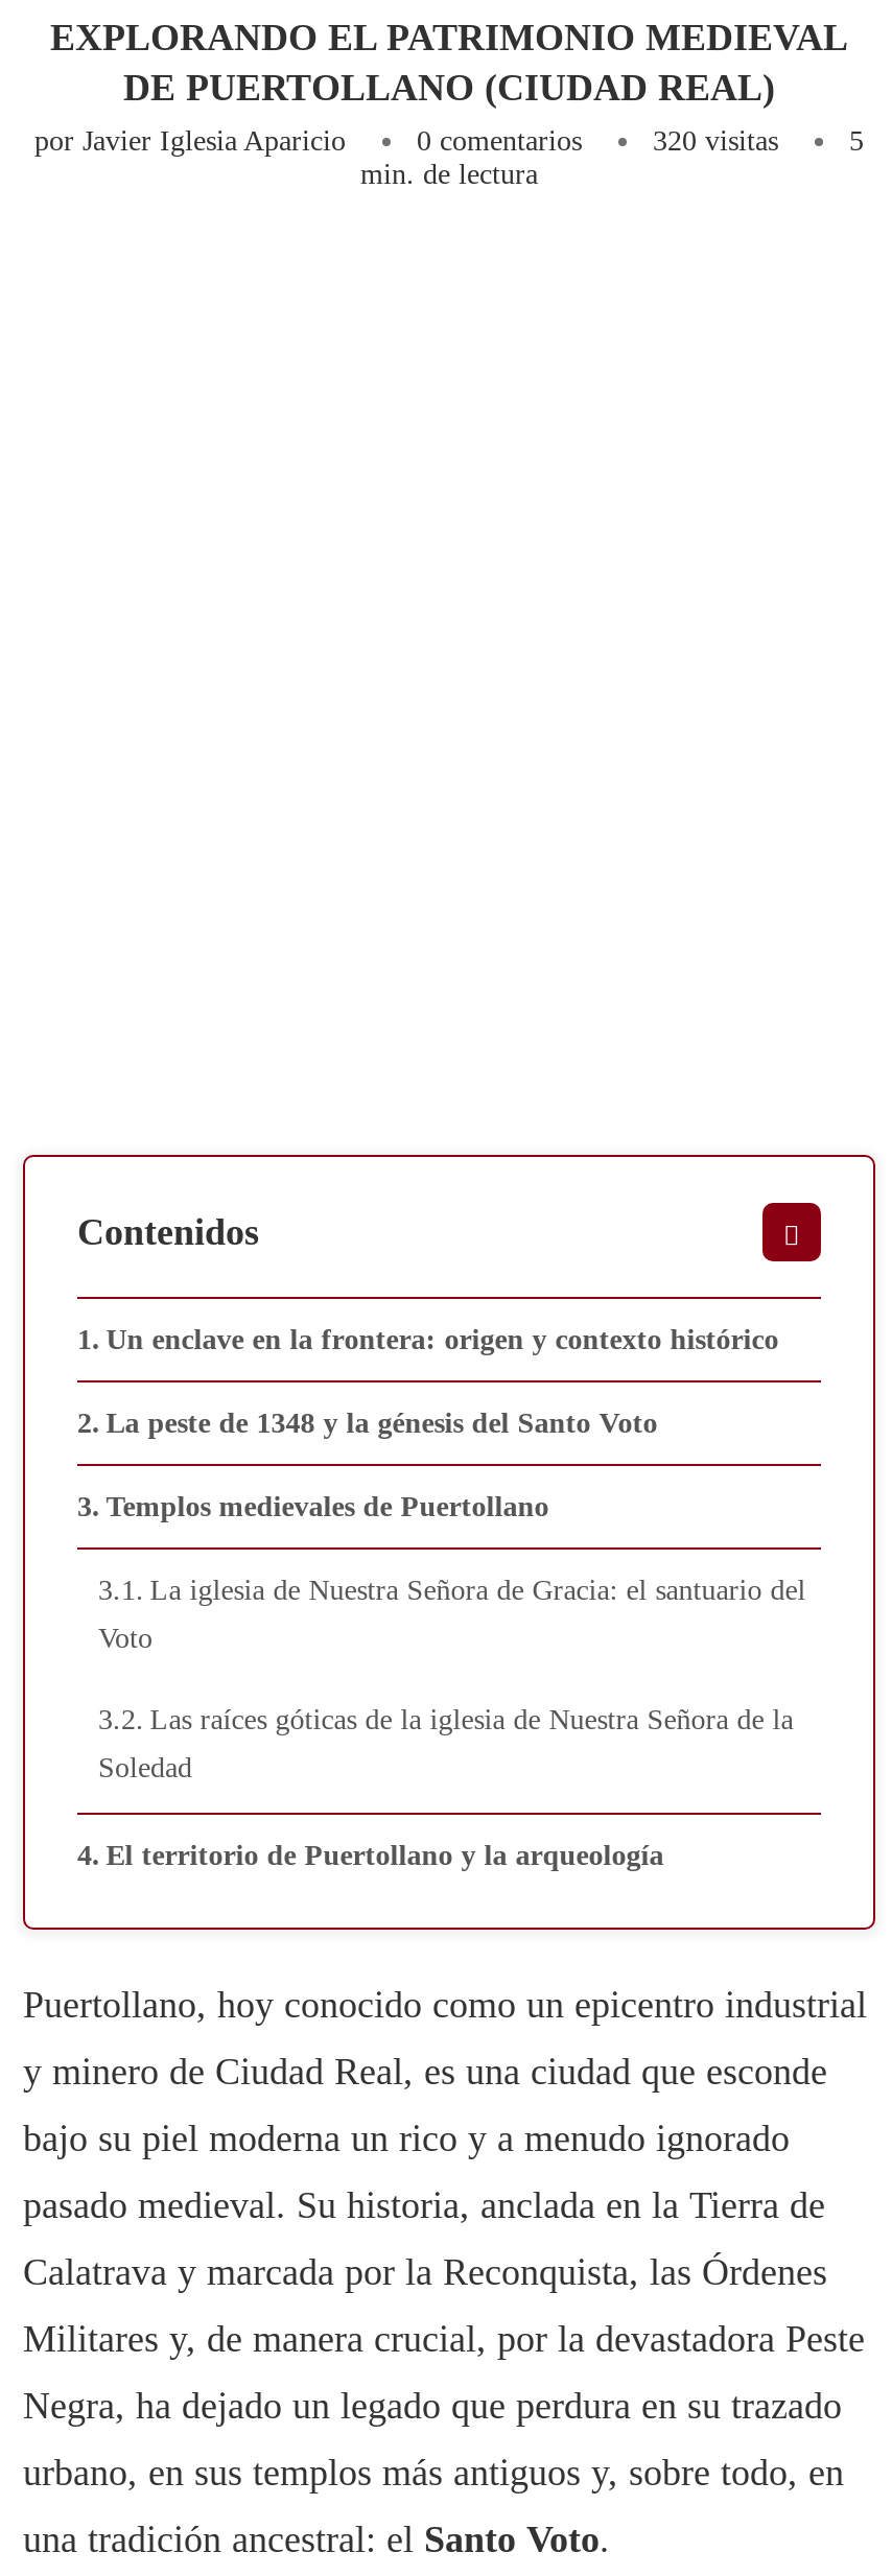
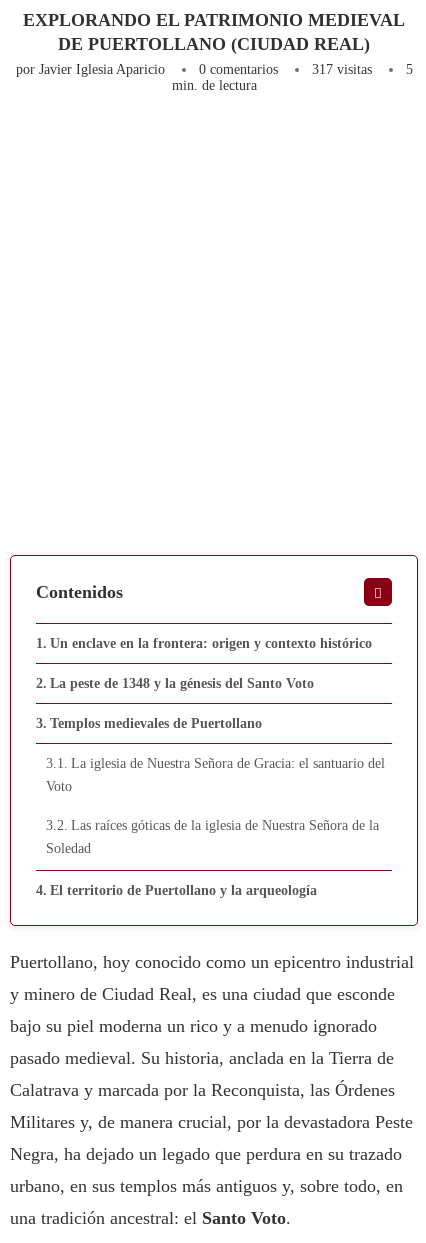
- 320 visitas
+ 317 visitas
